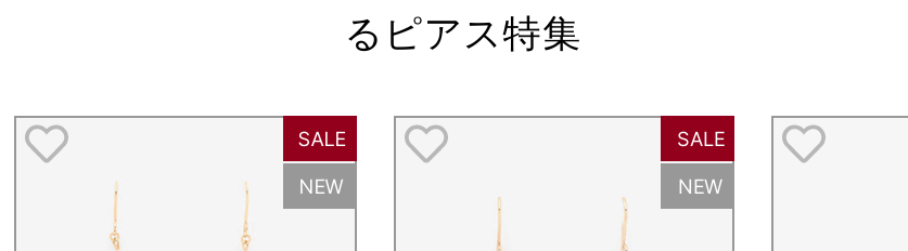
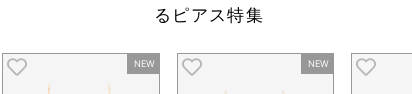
- SALE

- SALE
